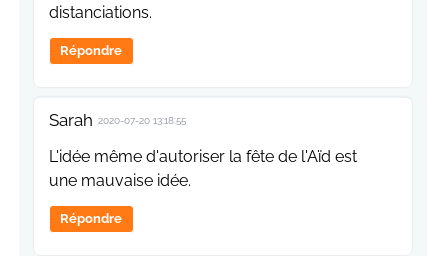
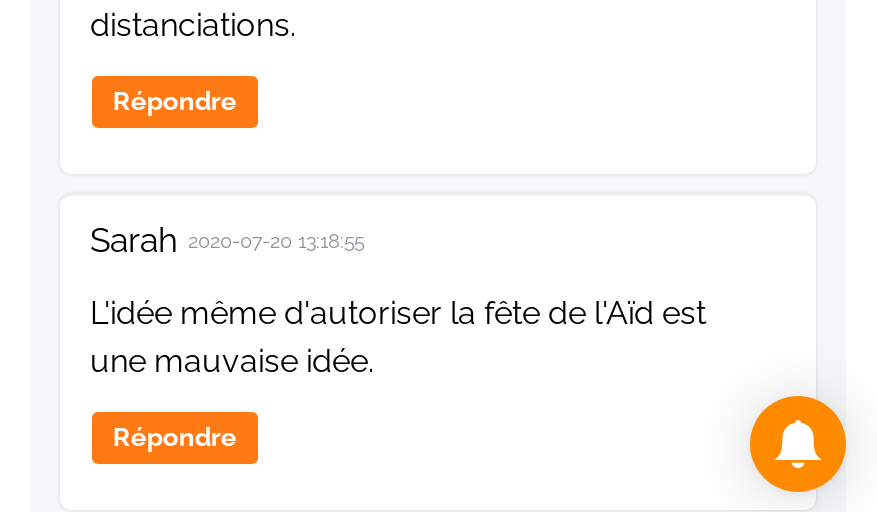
+ [image]
